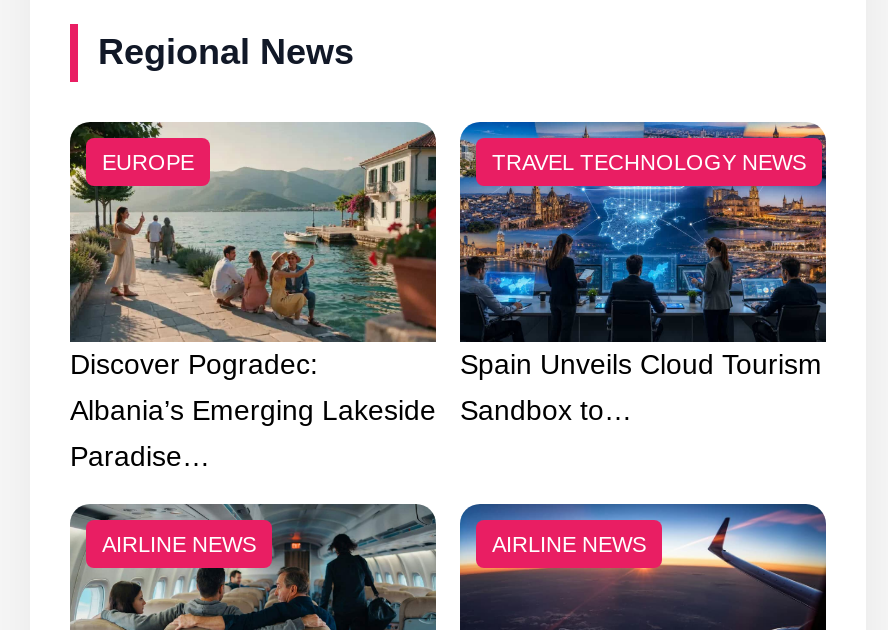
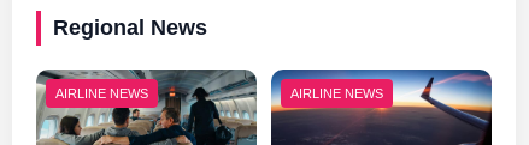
- [image]
- EUROPE

- [image]
- TRAVEL TECHNOLOGY NEWS

- Discover Pogradec:
- Albania’s Emerging Lakeside
- Paradise…

- Spain Unveils Cloud Tourism
- Sandbox to…
